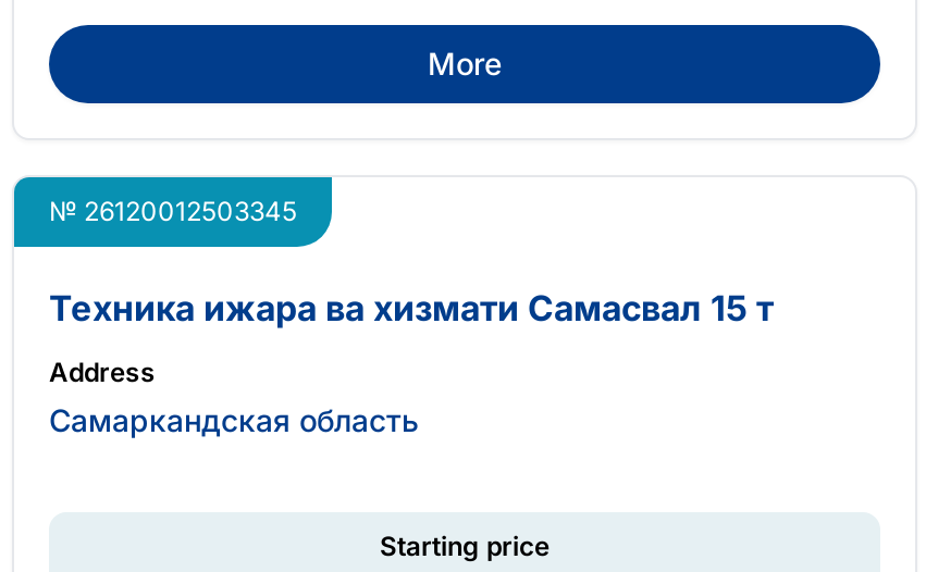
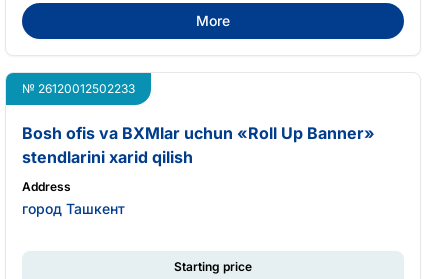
- № 26120012503345
+ № 26120012502233

- Техника ижара ва хизмати Самасвал 15 т
+ Bosh ofis va BXMlar uchun «Roll Up Banner»
+ stendlarini xarid qilish

- Самаркандская область
+ город Ташкент
